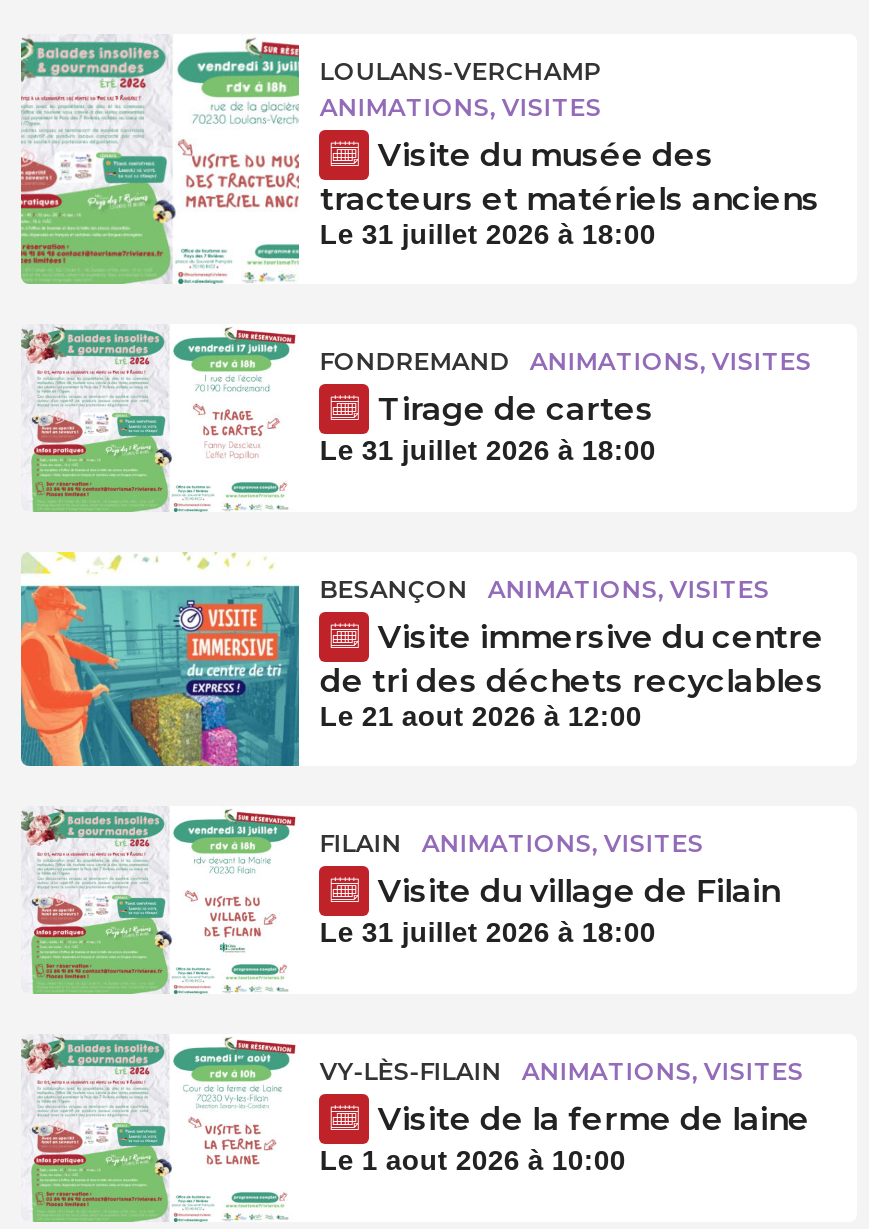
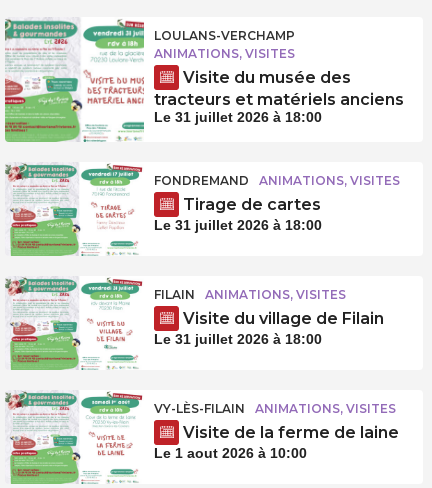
- [image]
- BESANÇON
- ANIMATIONS, VISITES
- Visite immersive du centre
- de tri des déchets recyclables
- Le 21 aout 2026 à 12:00
